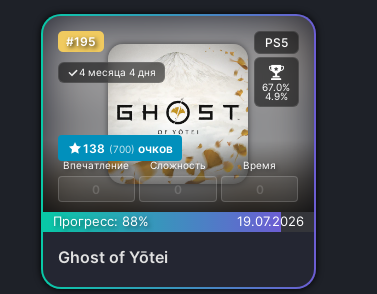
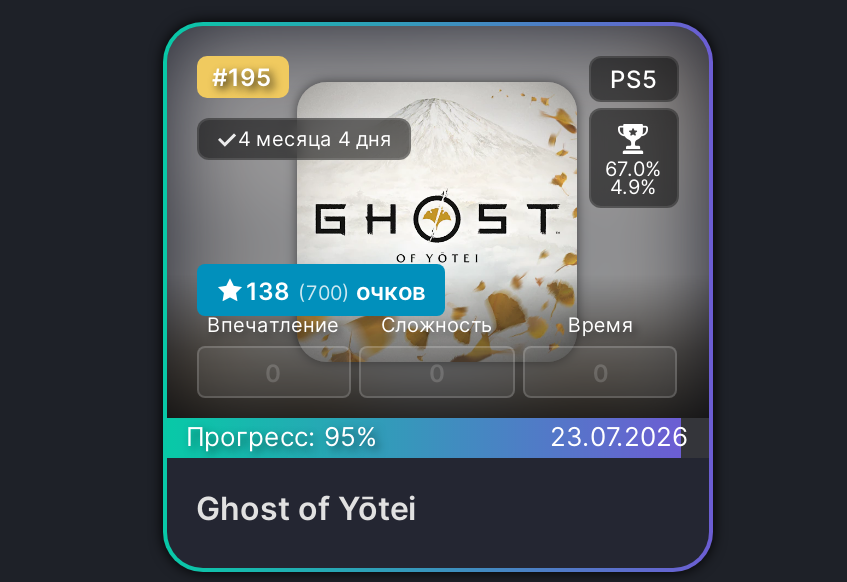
- Прогресс: 88%
+ Прогресс: 95%

- 19.07.2026
+ 23.07.2026
